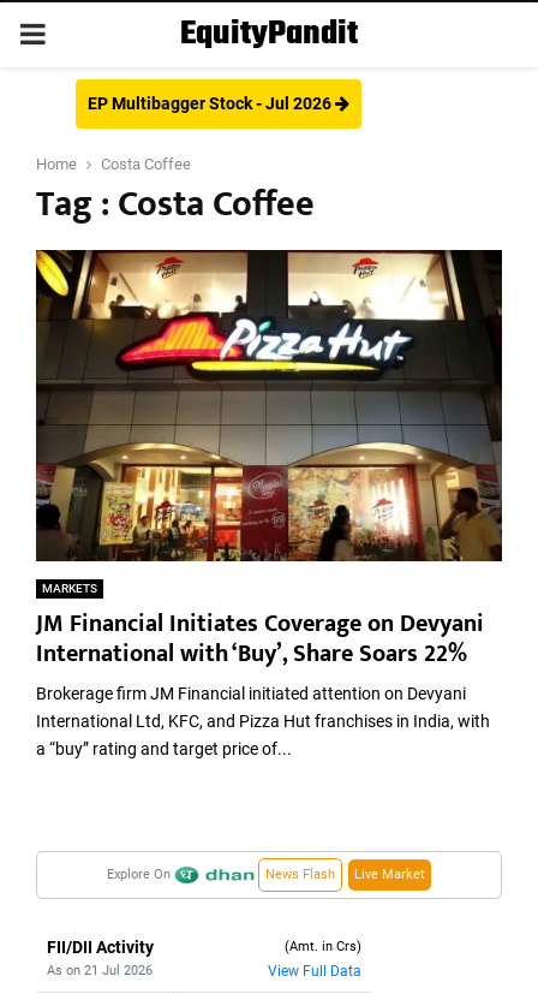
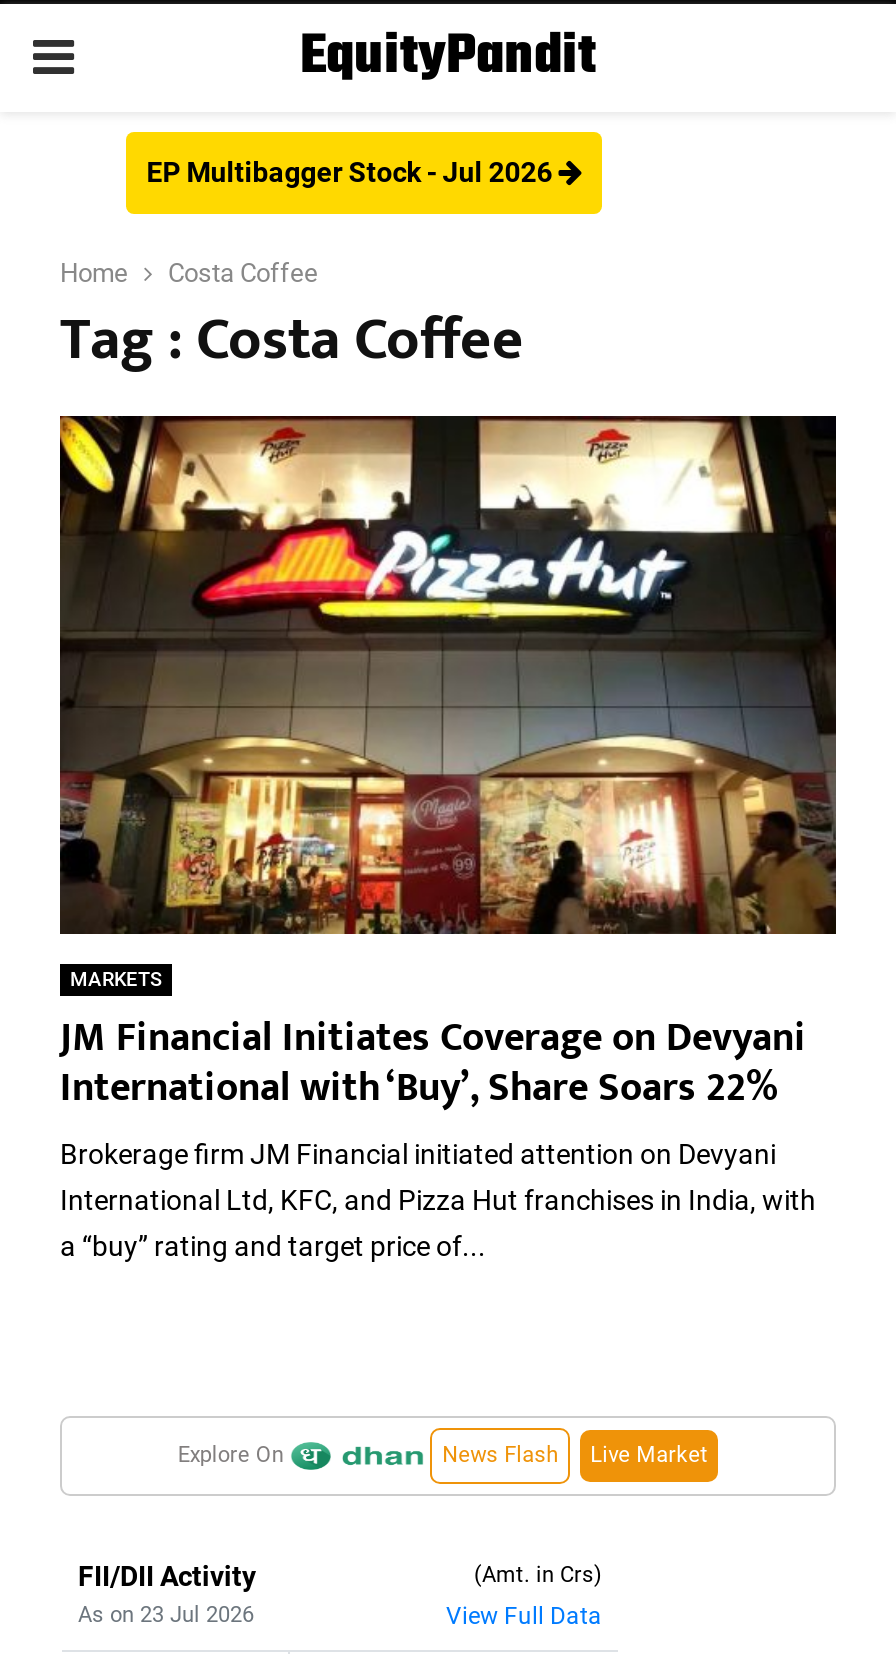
- As on 21 Jul 2026
+ As on 23 Jul 2026
